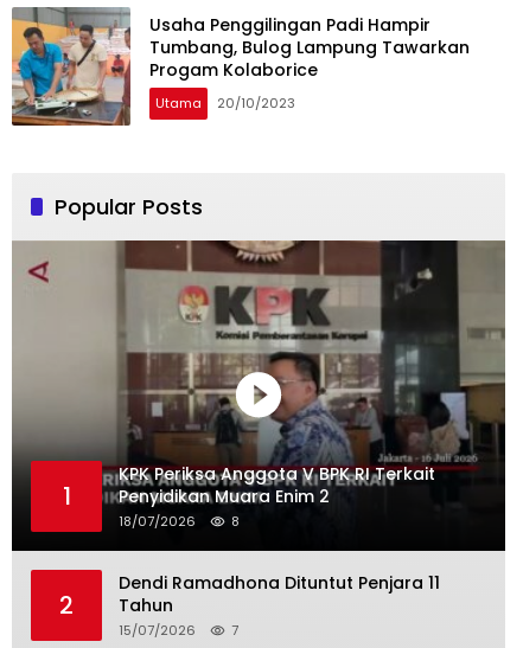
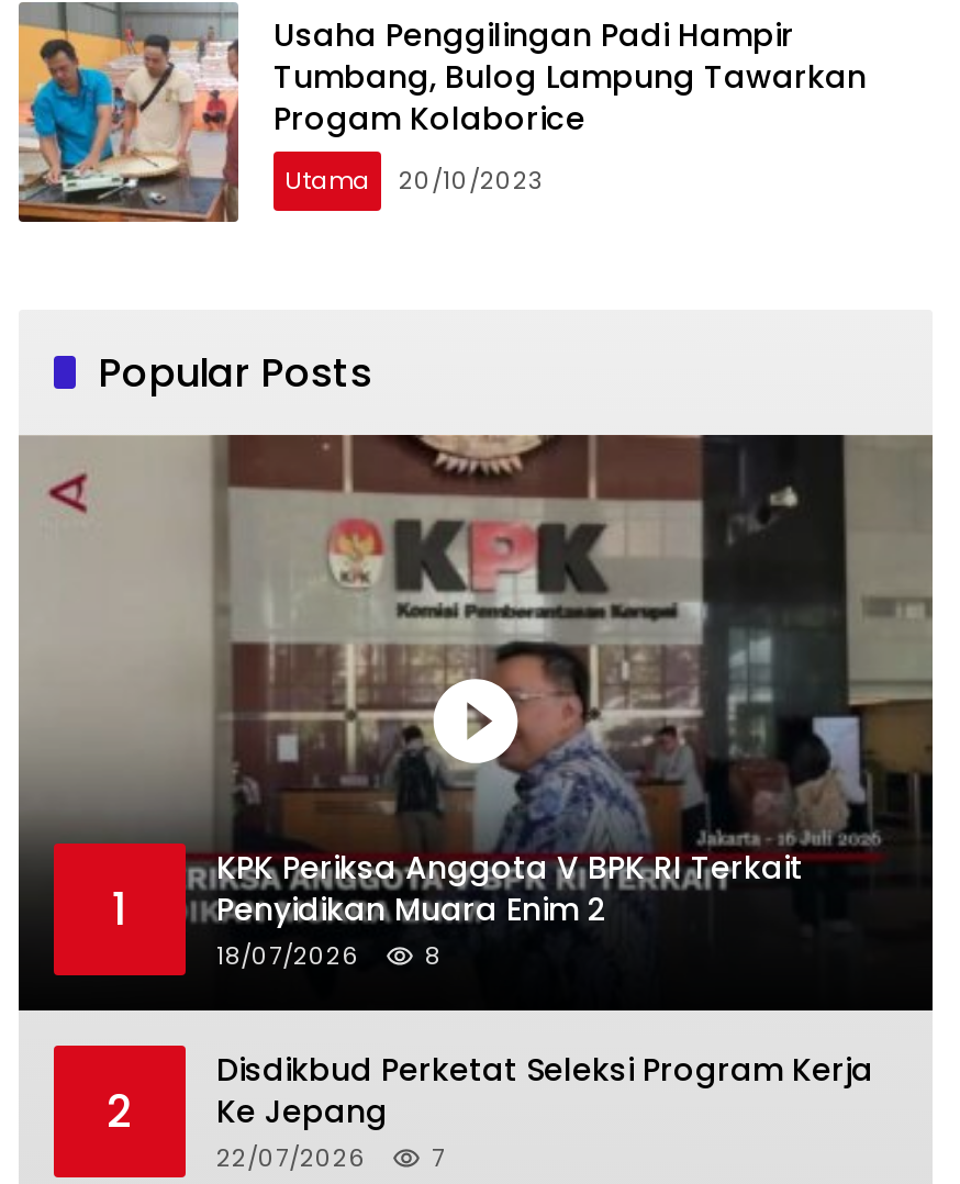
- Dendi Ramadhona Dituntut Penjara 11
- Tahun
- 15/07/2026
+ Disdikbud Perketat Seleksi Program Kerja
+ Ke Jepang
+ 22/07/2026
